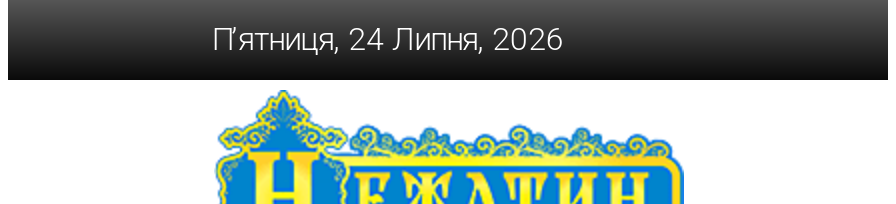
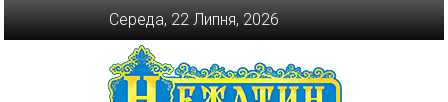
- П’ятниця, 24 Липня, 2026
+ Середа, 22 Липня, 2026
